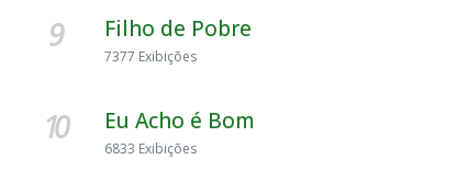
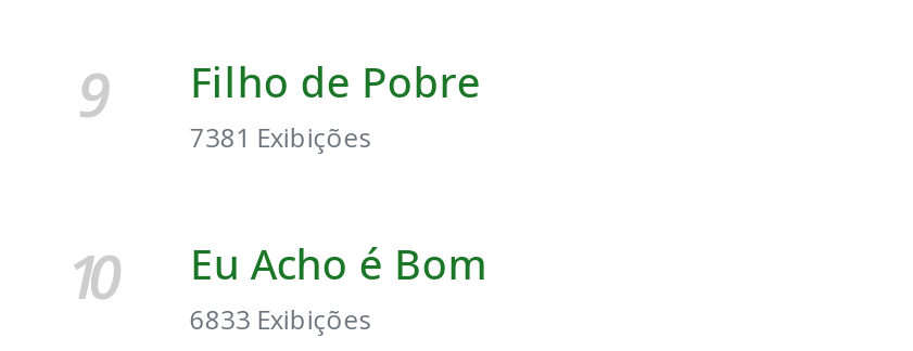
- 7377 Exibições
+ 7381 Exibições
